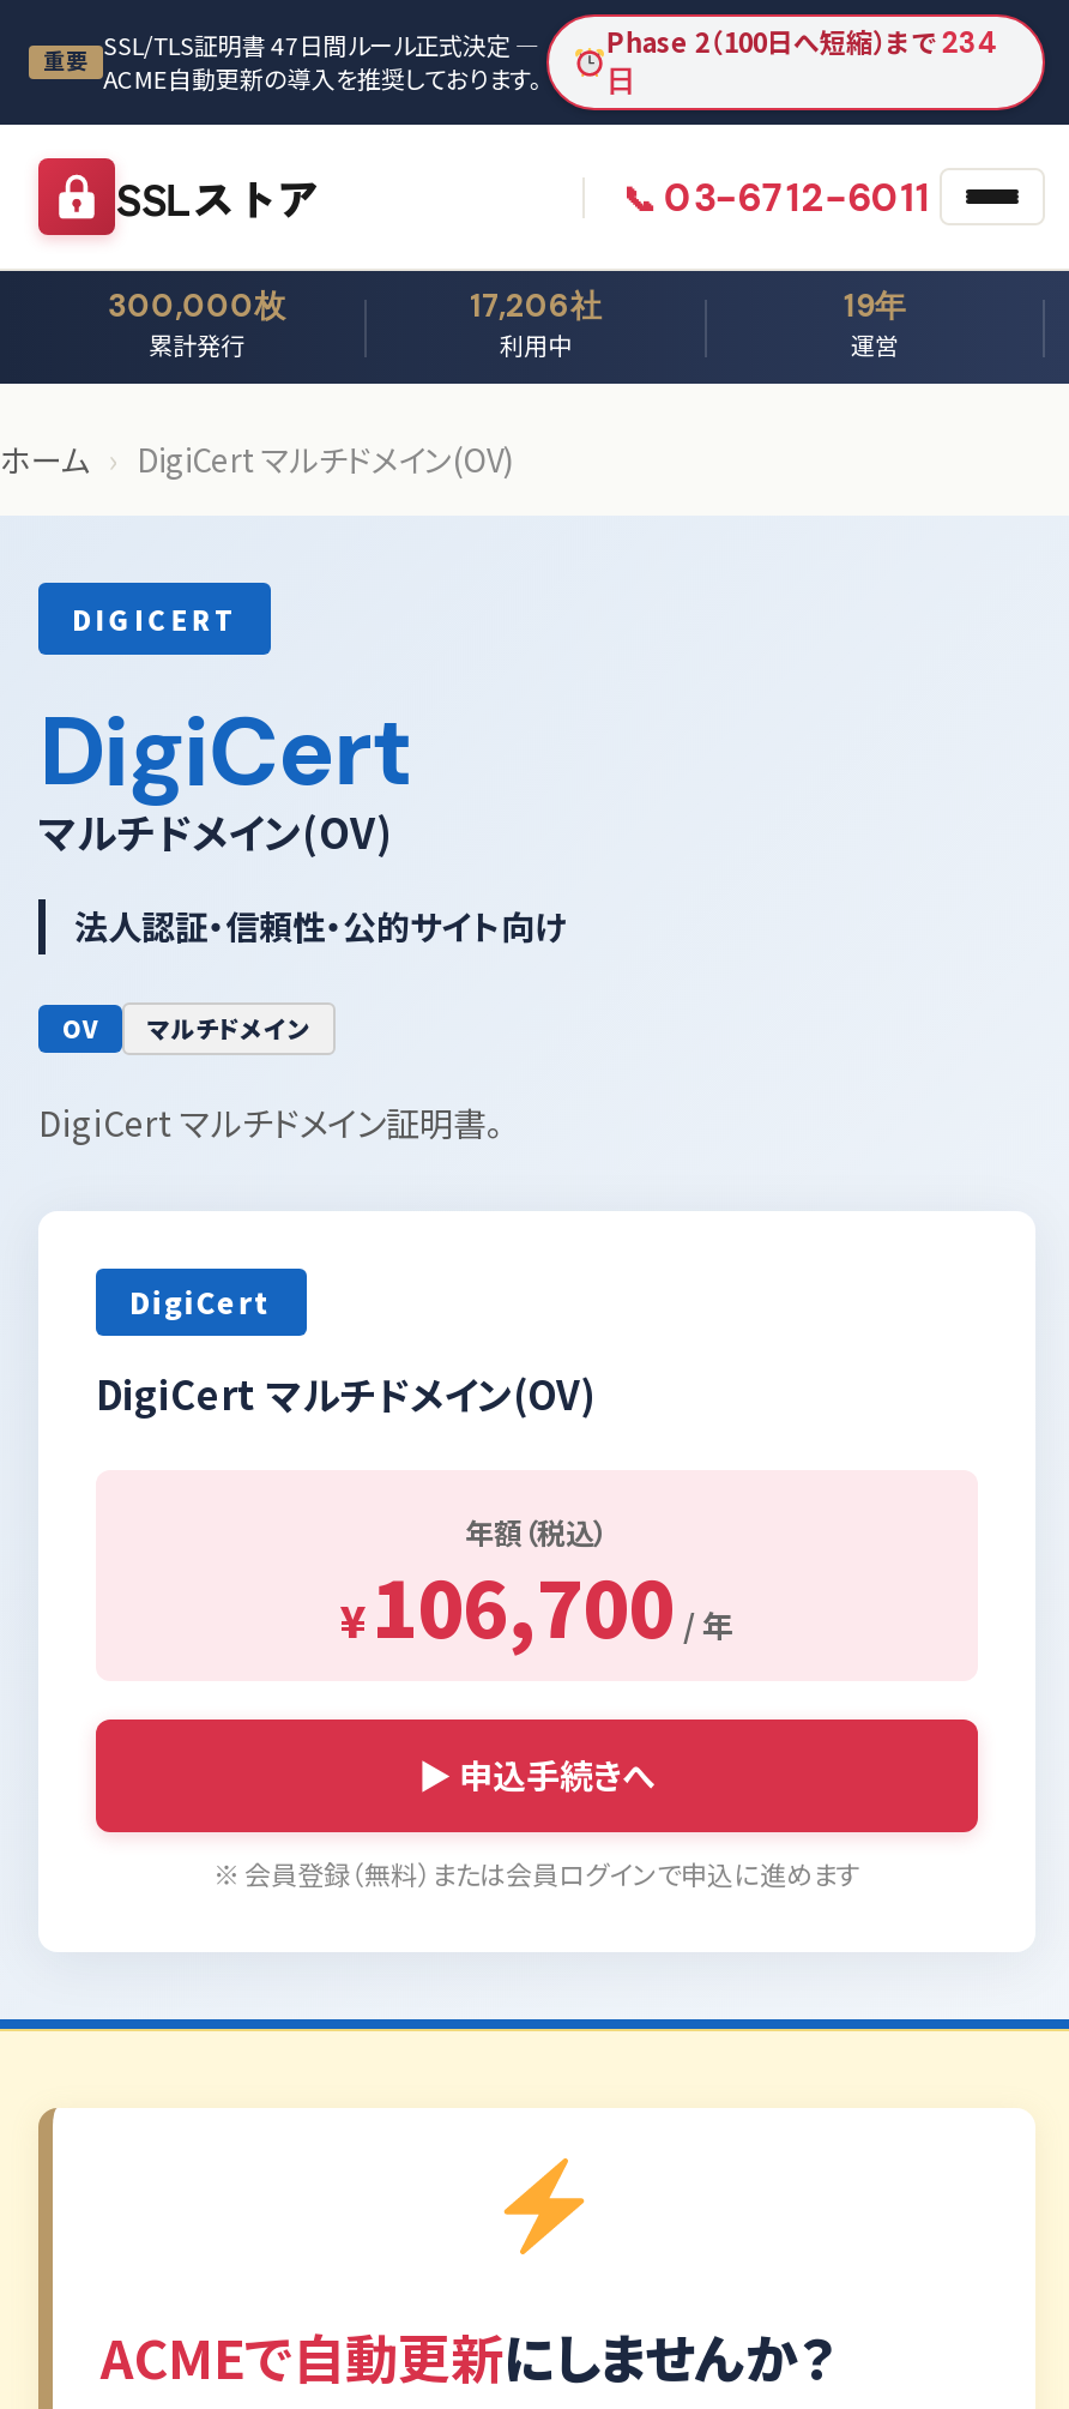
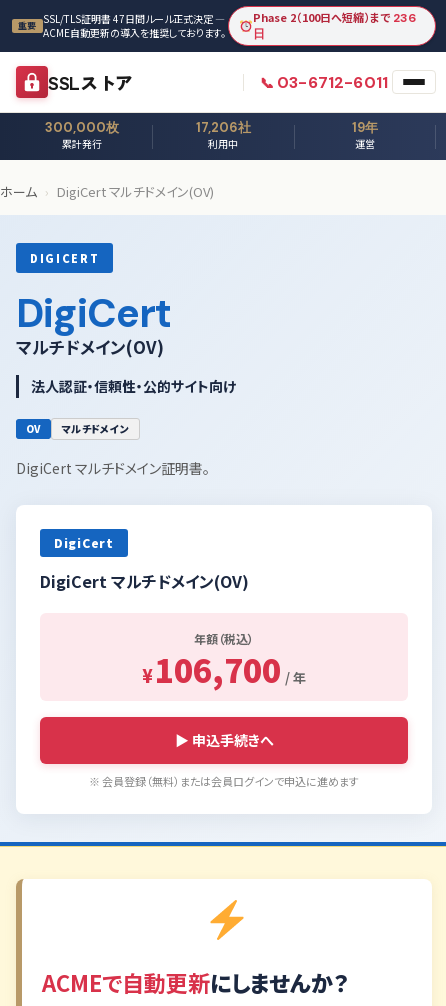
- Phase 2（100日へ短縮）まで234
+ Phase 2（100日へ短縮）まで236
